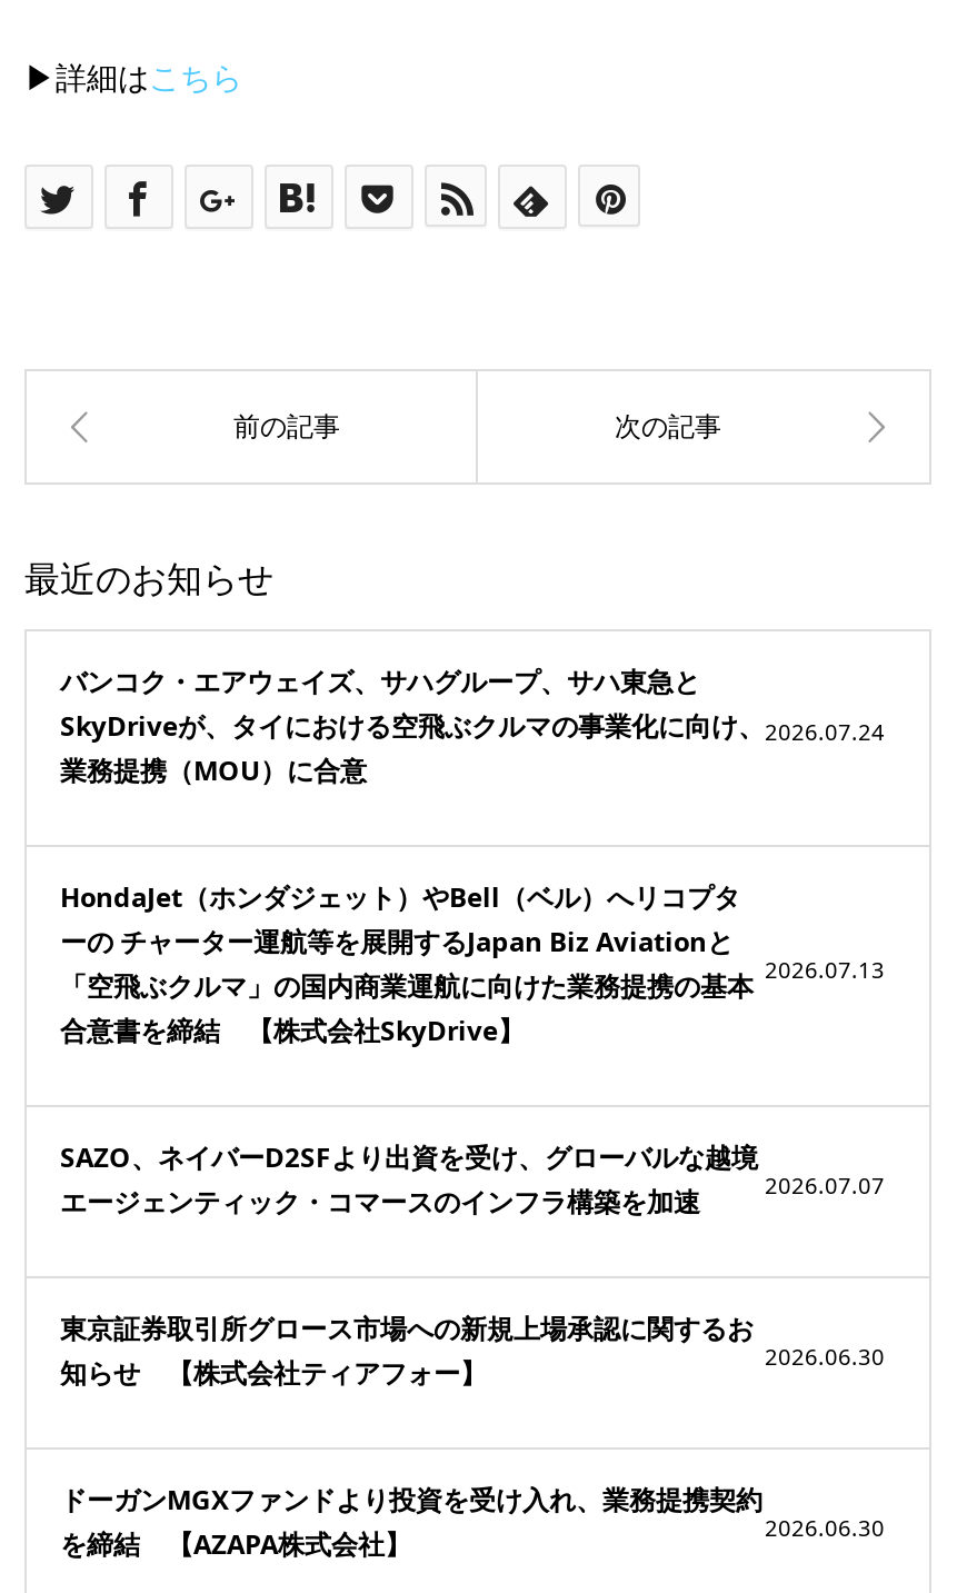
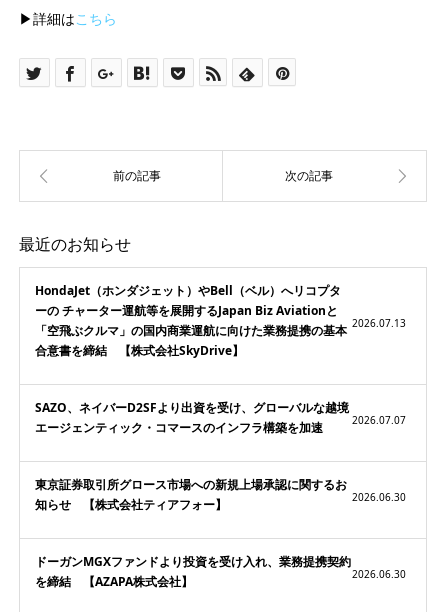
- バンコク・エアウェイズ、サハグループ、サハ東急と
- SkyDriveが、タイにおける空飛ぶクルマの事業化に向け、
- 業務提携（MOU）に合意

- 2026.07.24
